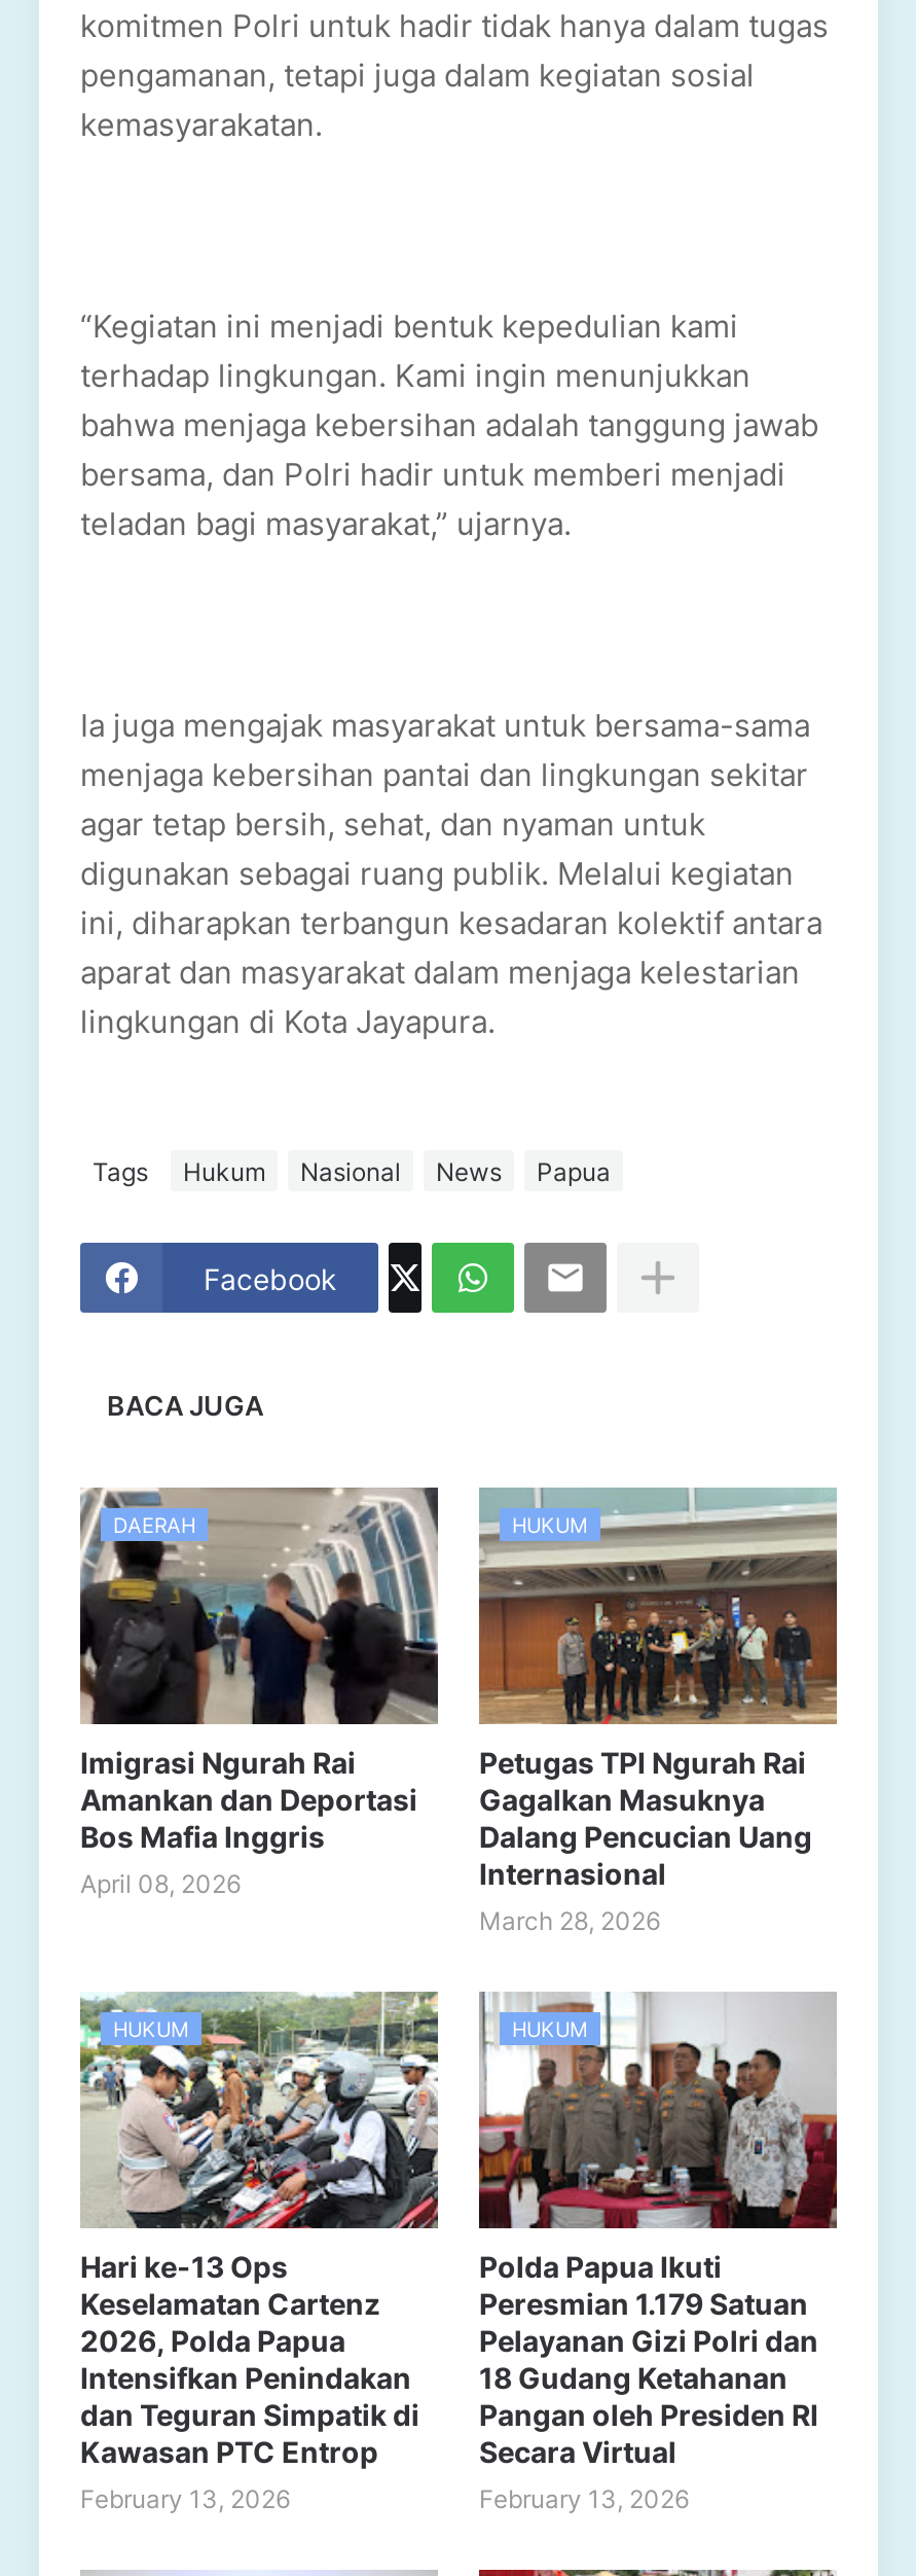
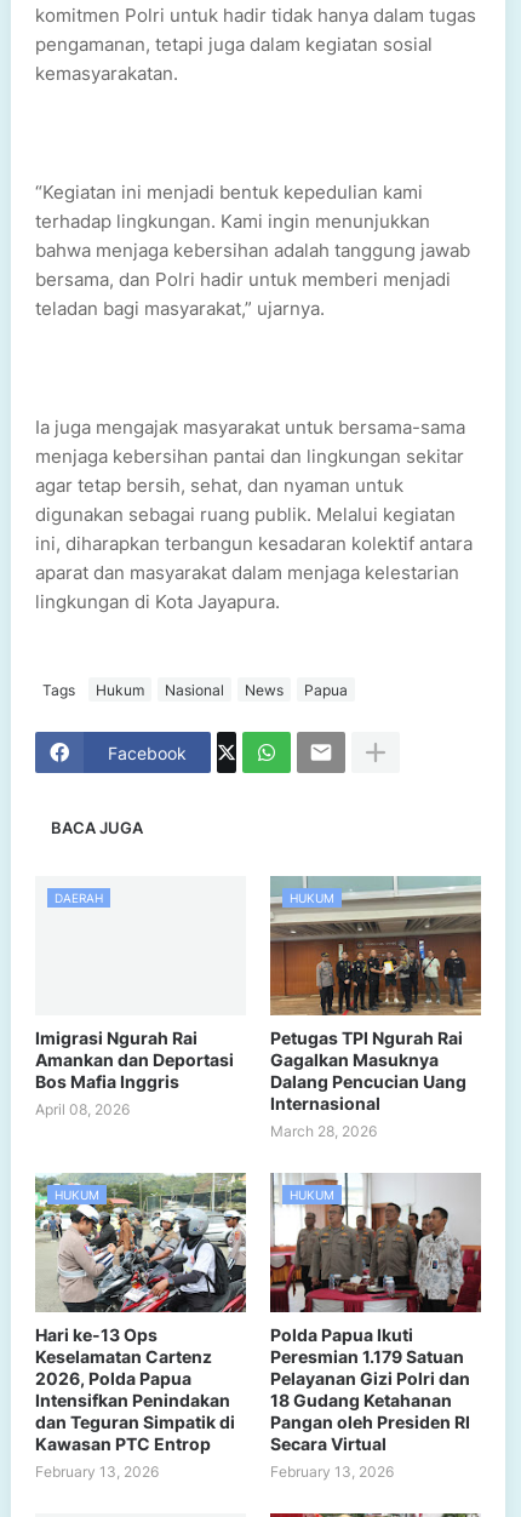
- [image]
